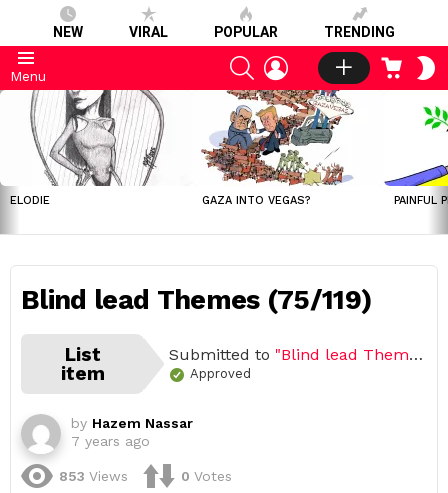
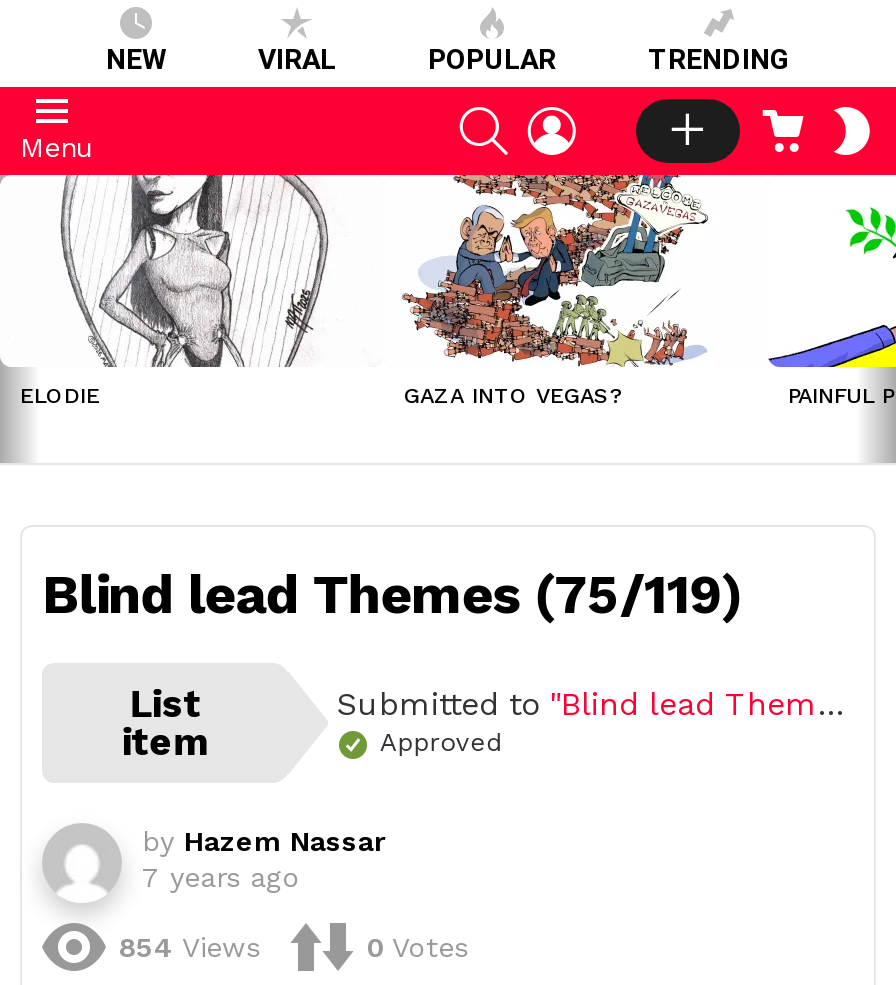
- 853 Views
+ 854 Views
